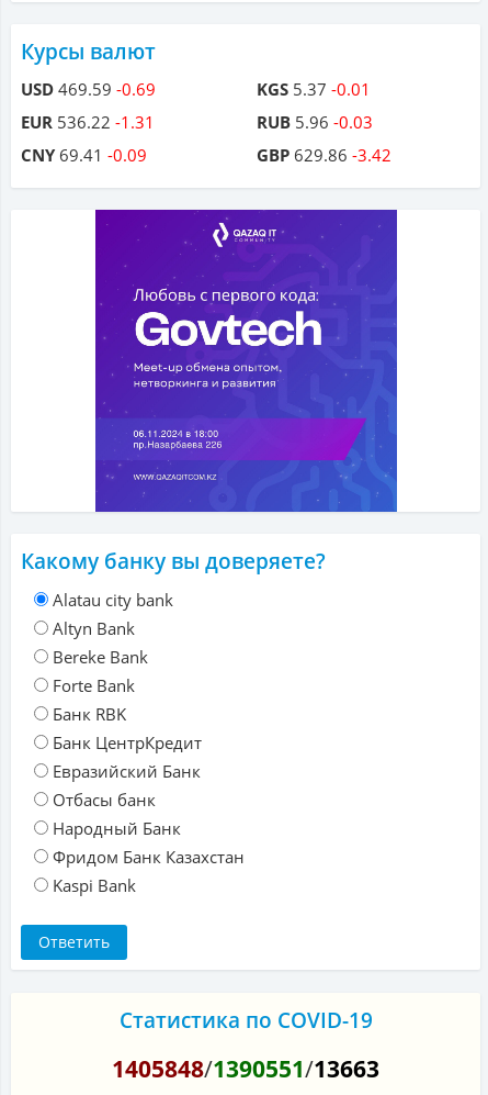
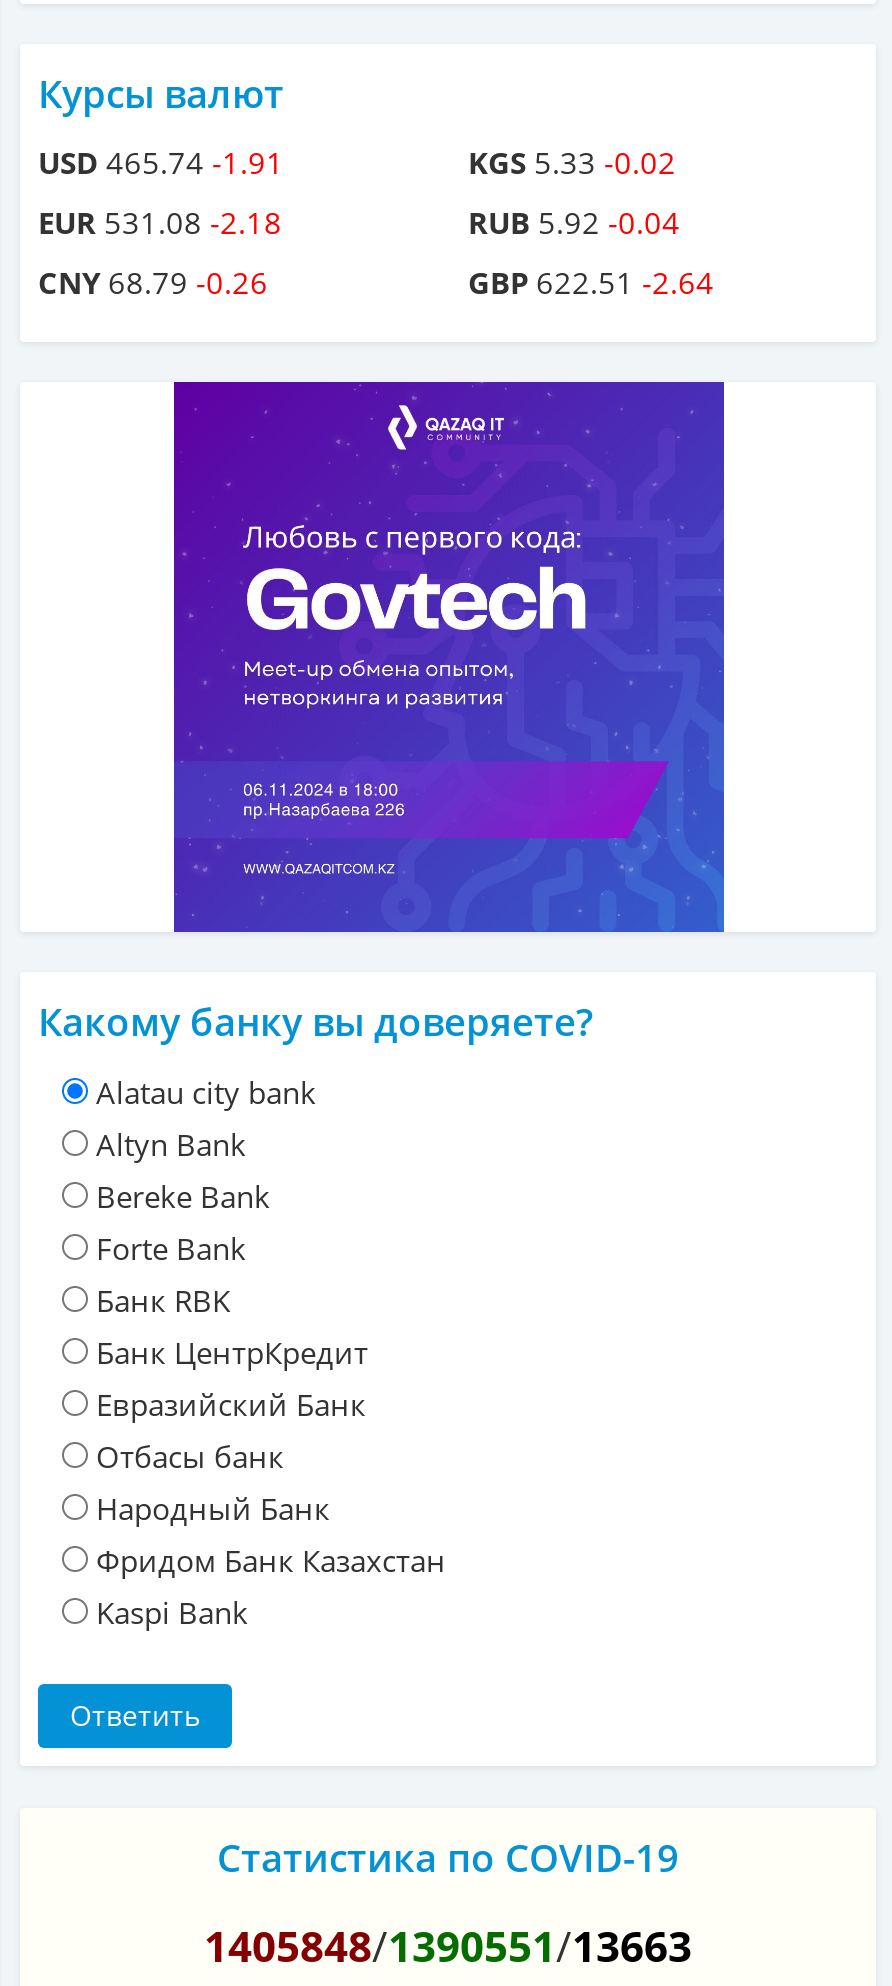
- USD 469.59 -0.69
+ USD 465.74 -1.91

- KGS 5.37 -0.01
+ KGS 5.33 -0.02

- EUR 536.22 -1.31
+ EUR 531.08 -2.18

- RUB 5.96 -0.03
+ RUB 5.92 -0.04

- CNY 69.41 -0.09
+ CNY 68.79 -0.26

- GBP 629.86 -3.42
+ GBP 622.51 -2.64
